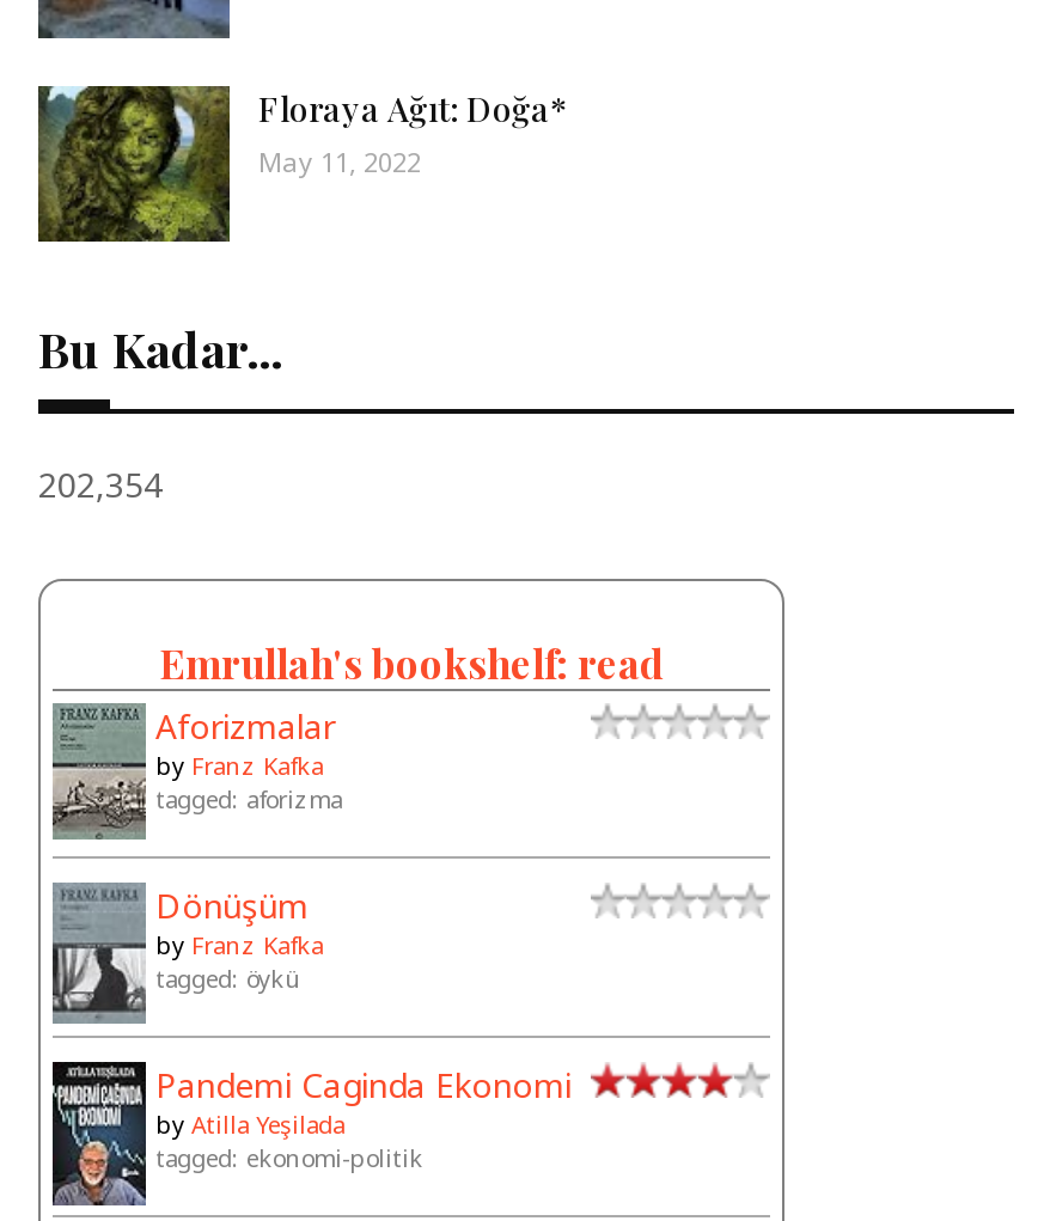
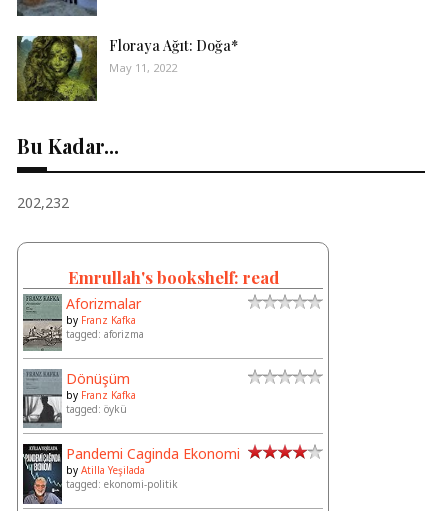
- 202,354
+ 202,232
